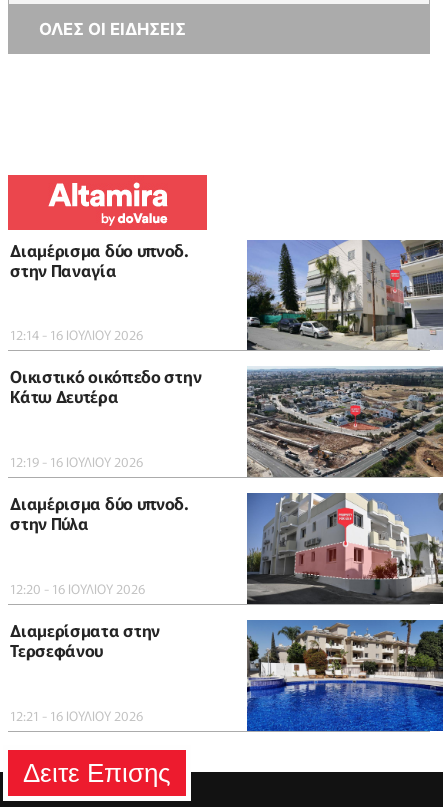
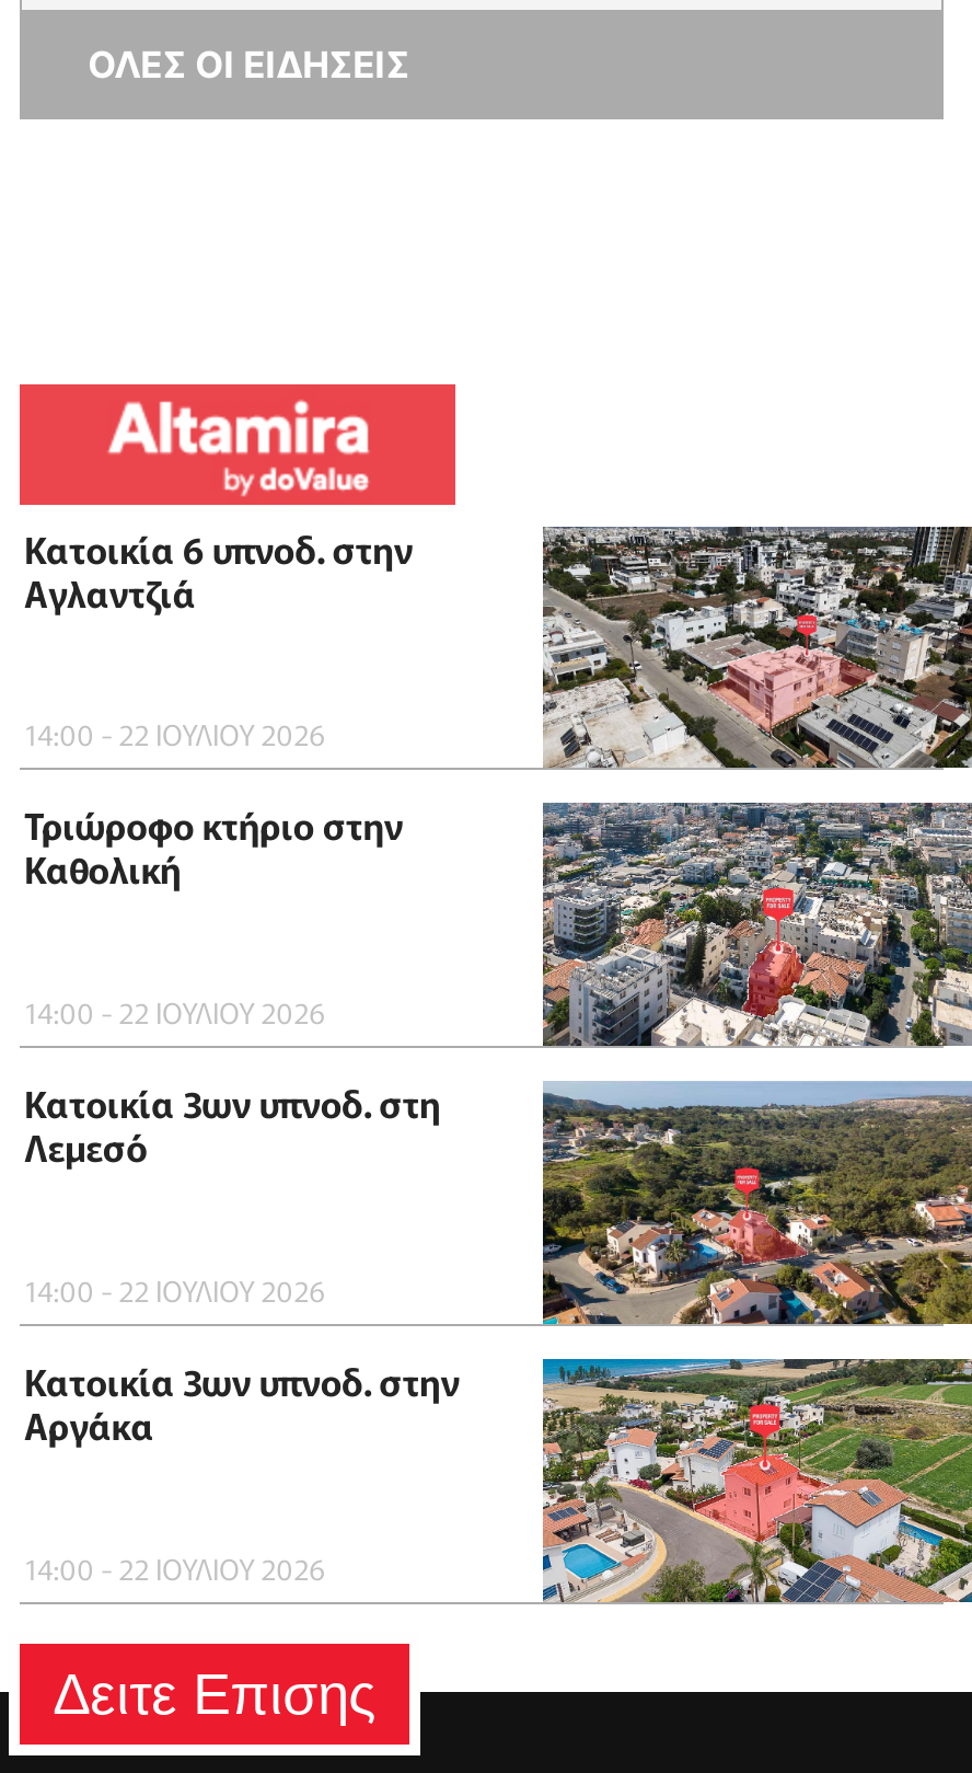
- Διαμέρισμα δύο υπνοδ.
- στην Παναγία
+ Κατοικία 6 υπνοδ. στην
+ Αγλαντζιά

- [image]
+ [image]

- 12:14 - 16 ΙΟΥΛΙΟΥ 2026
+ 14:00 - 22 ΙΟΥΛΙΟΥ 2026

- Οικιστικό οικόπεδο στην
- Κάτω Δευτέρα
+ Τριώροφο κτήριο στην
+ Καθολική

- [image]
+ [image]

- 12:19 - 16 ΙΟΥΛΙΟΥ 2026
+ 14:00 - 22 ΙΟΥΛΙΟΥ 2026

- Διαμέρισμα δύο υπνοδ.
- στην Πύλα
+ Κατοικία 3ων υπνοδ. στη
+ Λεμεσό

- [image]
+ [image]

- 12:20 - 16 ΙΟΥΛΙΟΥ 2026
+ 14:00 - 22 ΙΟΥΛΙΟΥ 2026

- Διαμερίσματα στην
- Τερσεφάνου
+ Κατοικία 3ων υπνοδ. στην
+ Αργάκα

- [image]
+ [image]

- 12:21 - 16 ΙΟΥΛΙΟΥ 2026
+ 14:00 - 22 ΙΟΥΛΙΟΥ 2026
